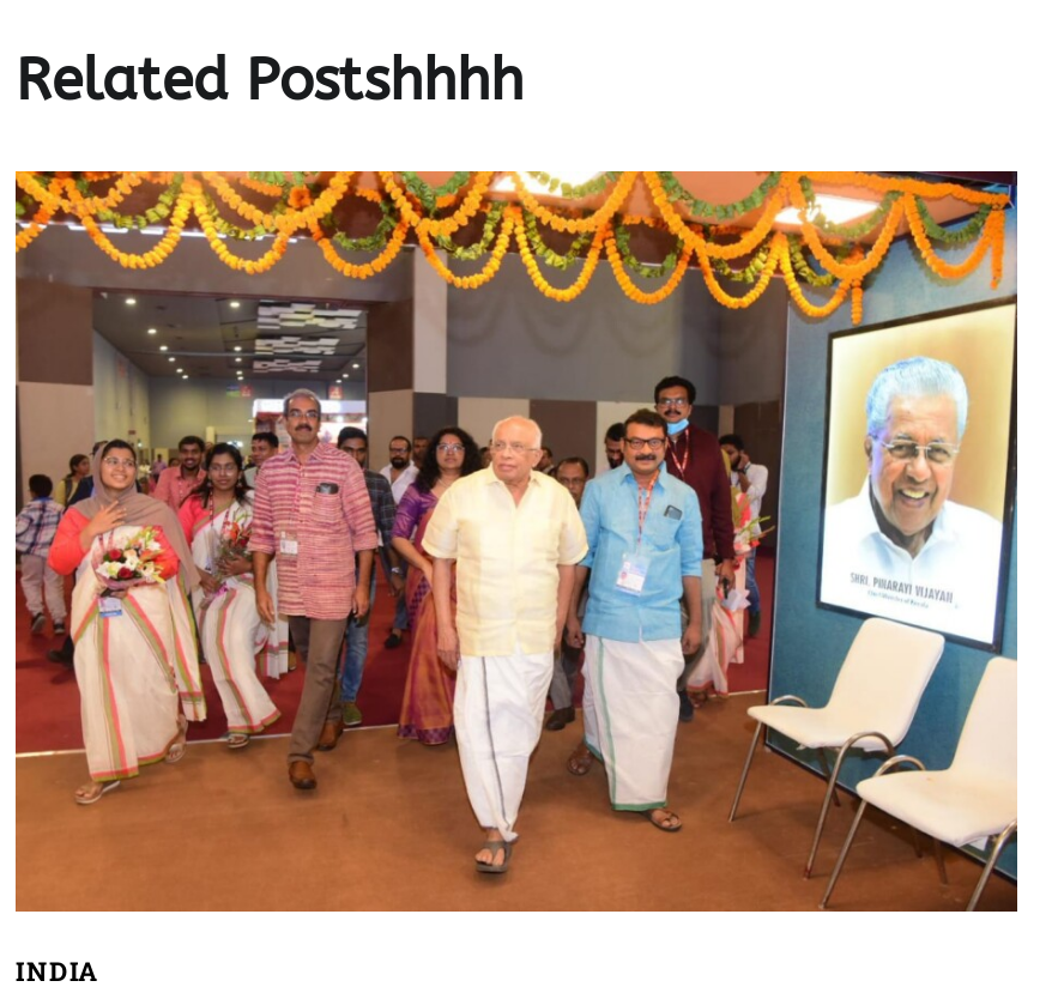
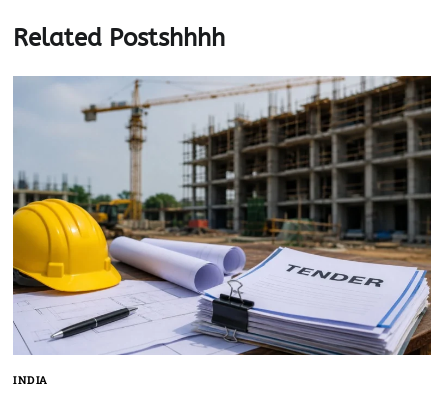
- [image]
+ [image]
